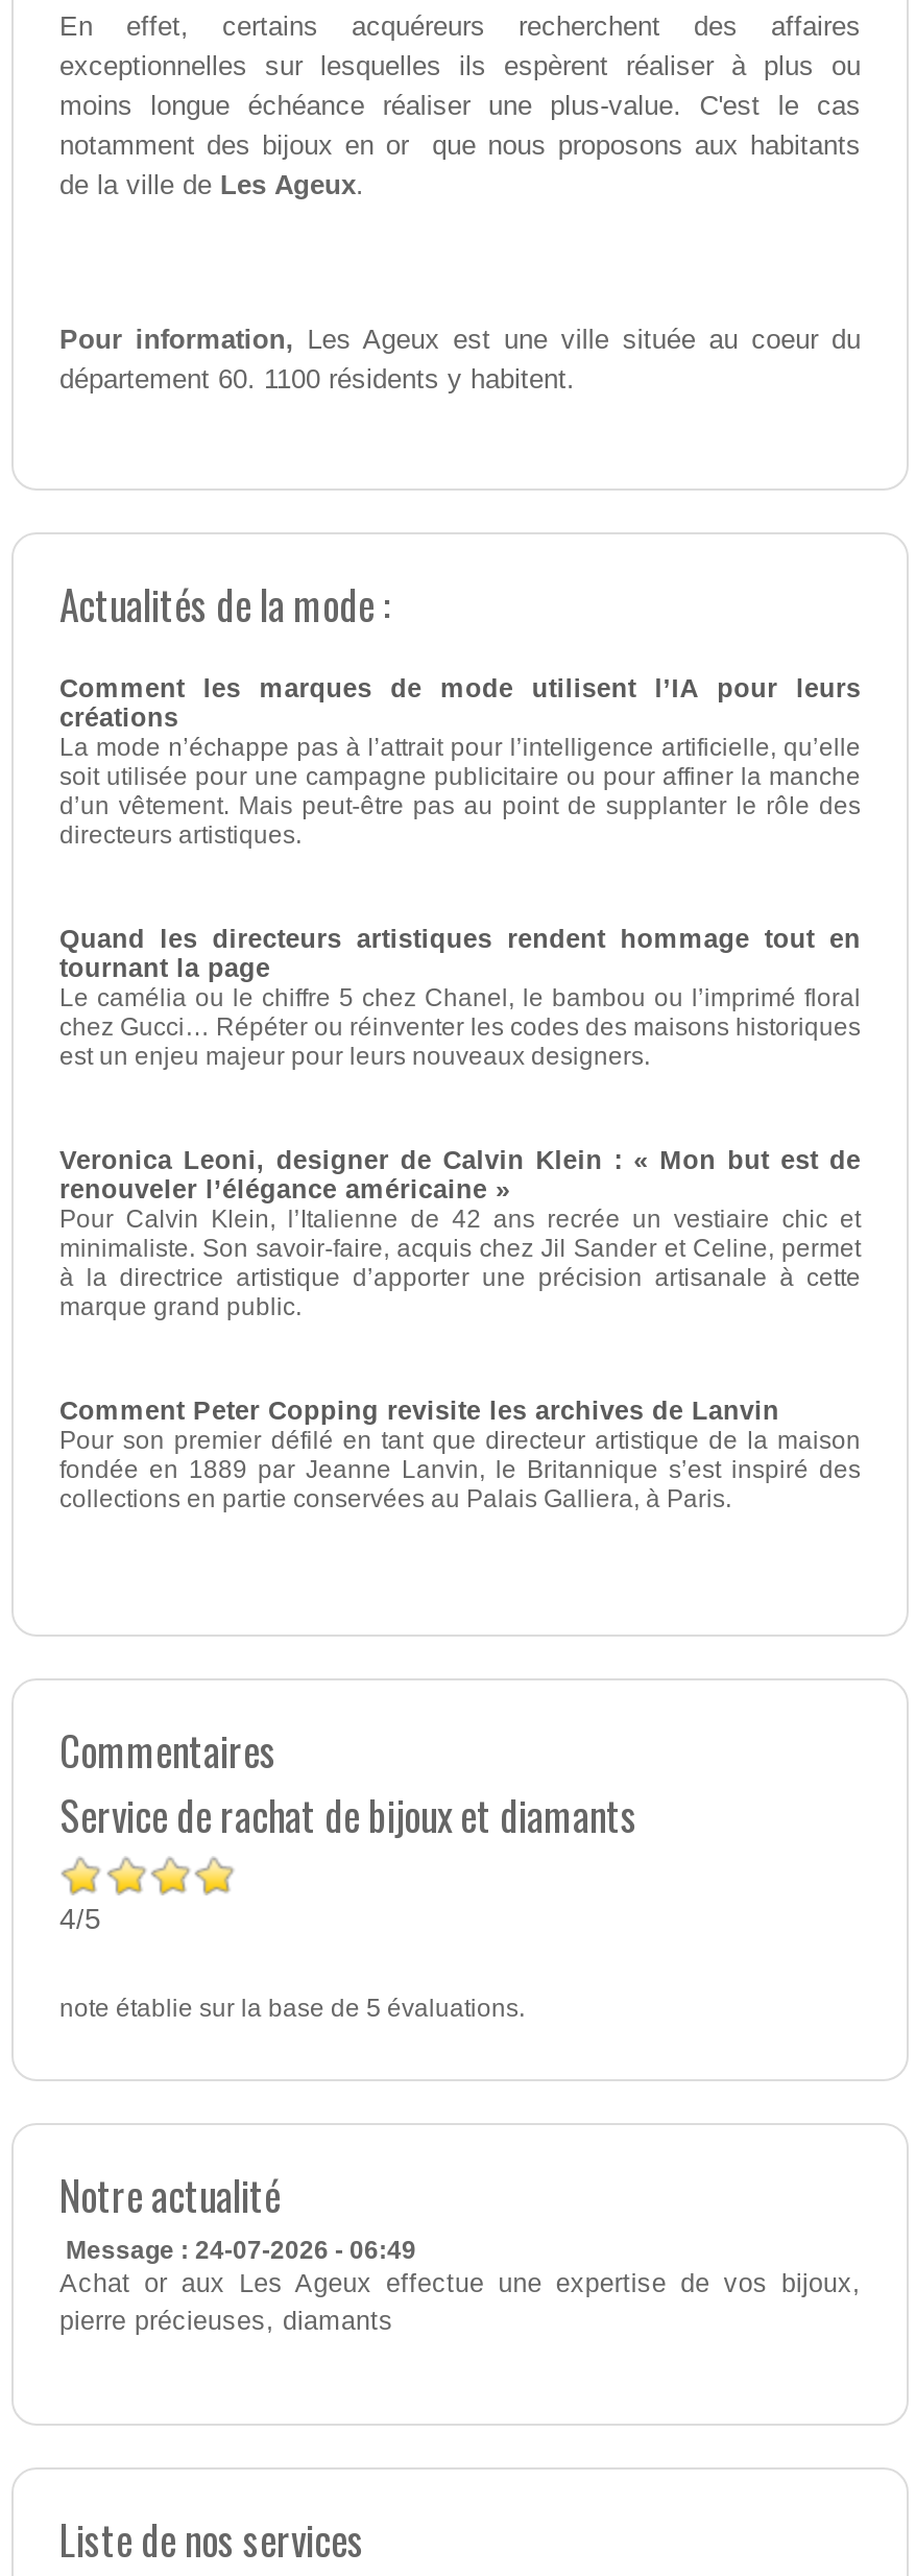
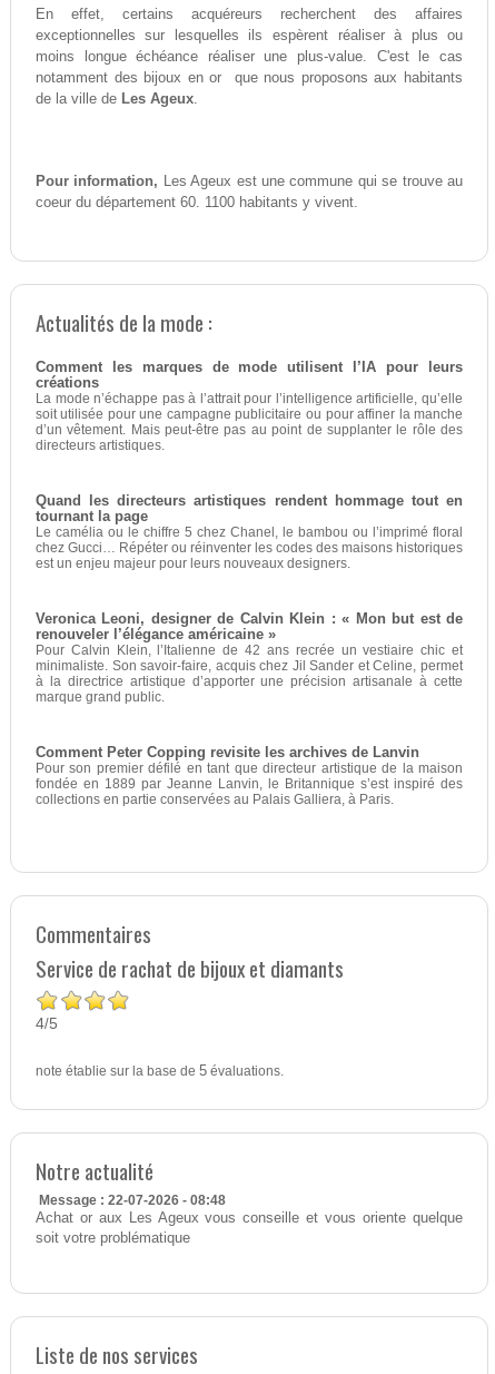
- Pour information, Les Ageux est une ville située au coeur du
- département 60. 1100 résidents y habitent.
+ Pour information, Les Ageux est une commune qui se trouve au
+ coeur du département 60. 1100 habitants y vivent.

- Message : 24-07-2026 - 06:49
- Achat or aux Les Ageux effectue une expertise de vos bijoux,
- pierre précieuses, diamants
+ Message : 22-07-2026 - 08:48
+ Achat or aux Les Ageux vous conseille et vous oriente quelque
+ soit votre problématique
